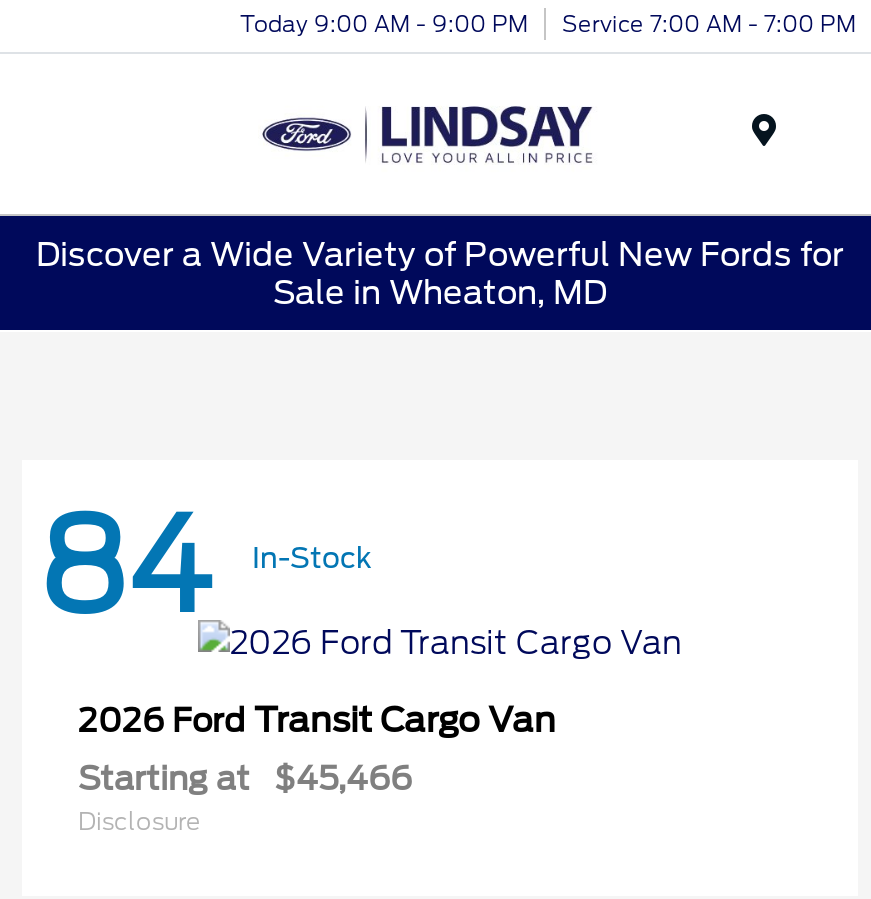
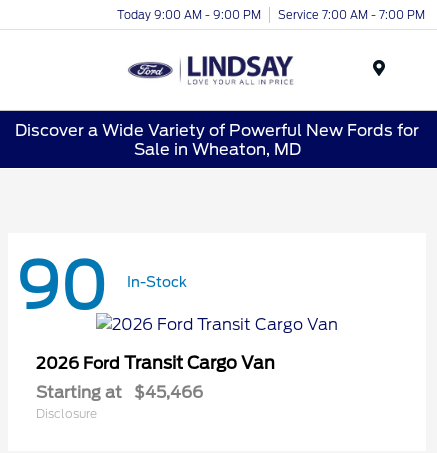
- 84 In-Stock
+ 90 In-Stock
